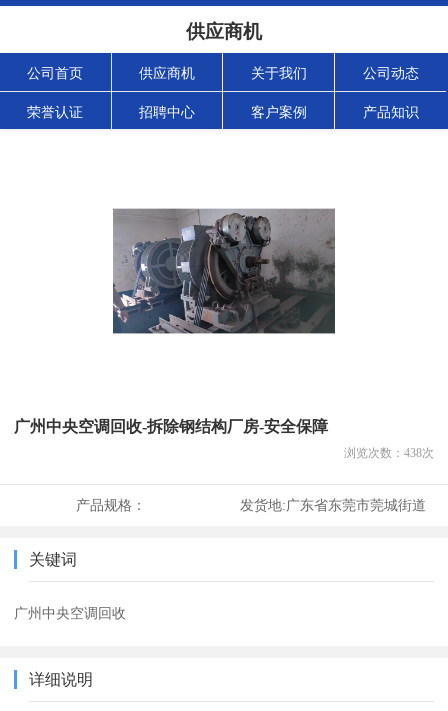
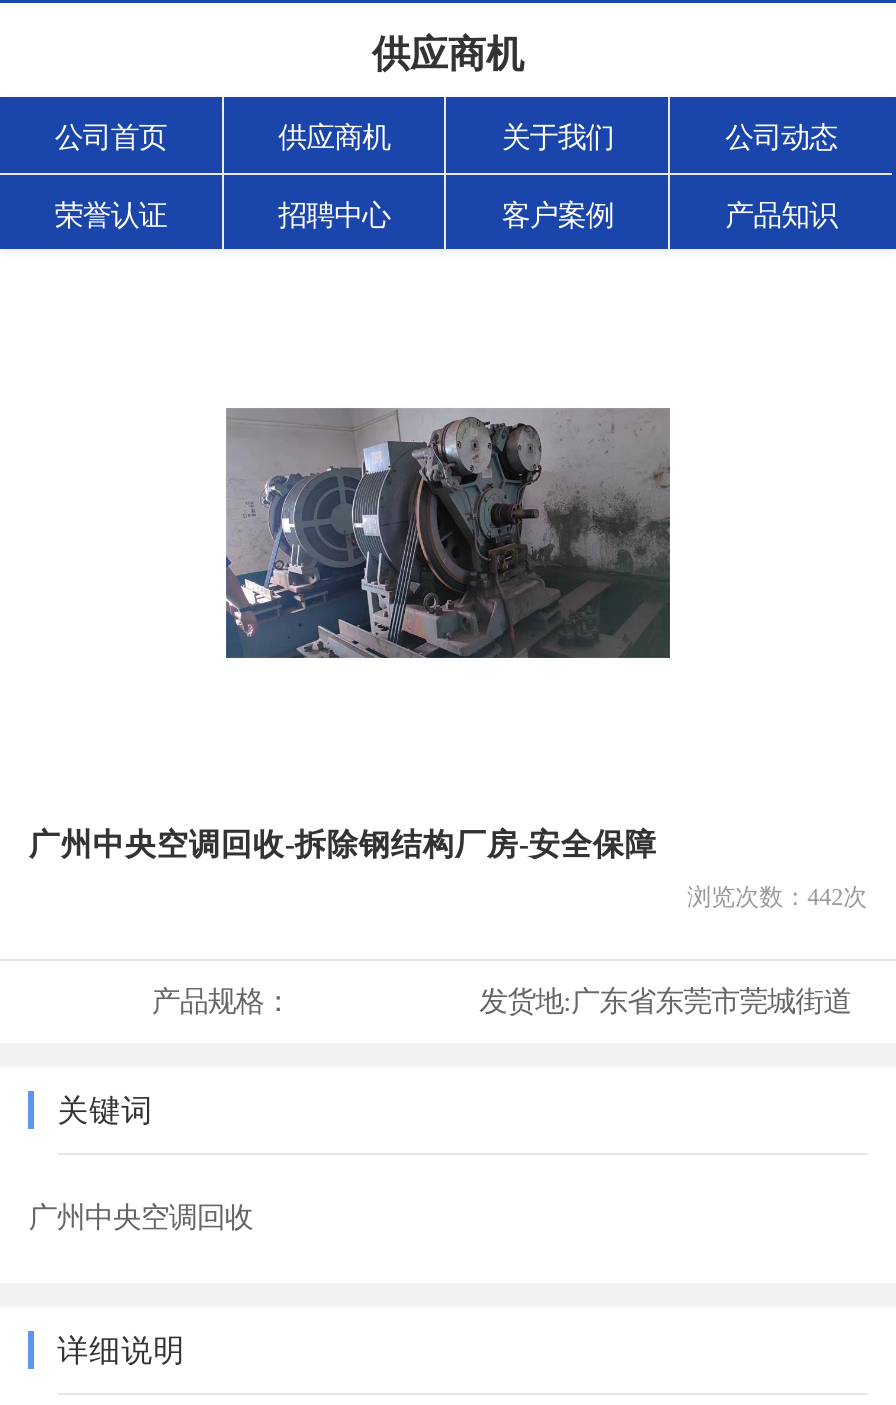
- 浏览次数：438次
+ 浏览次数：442次
